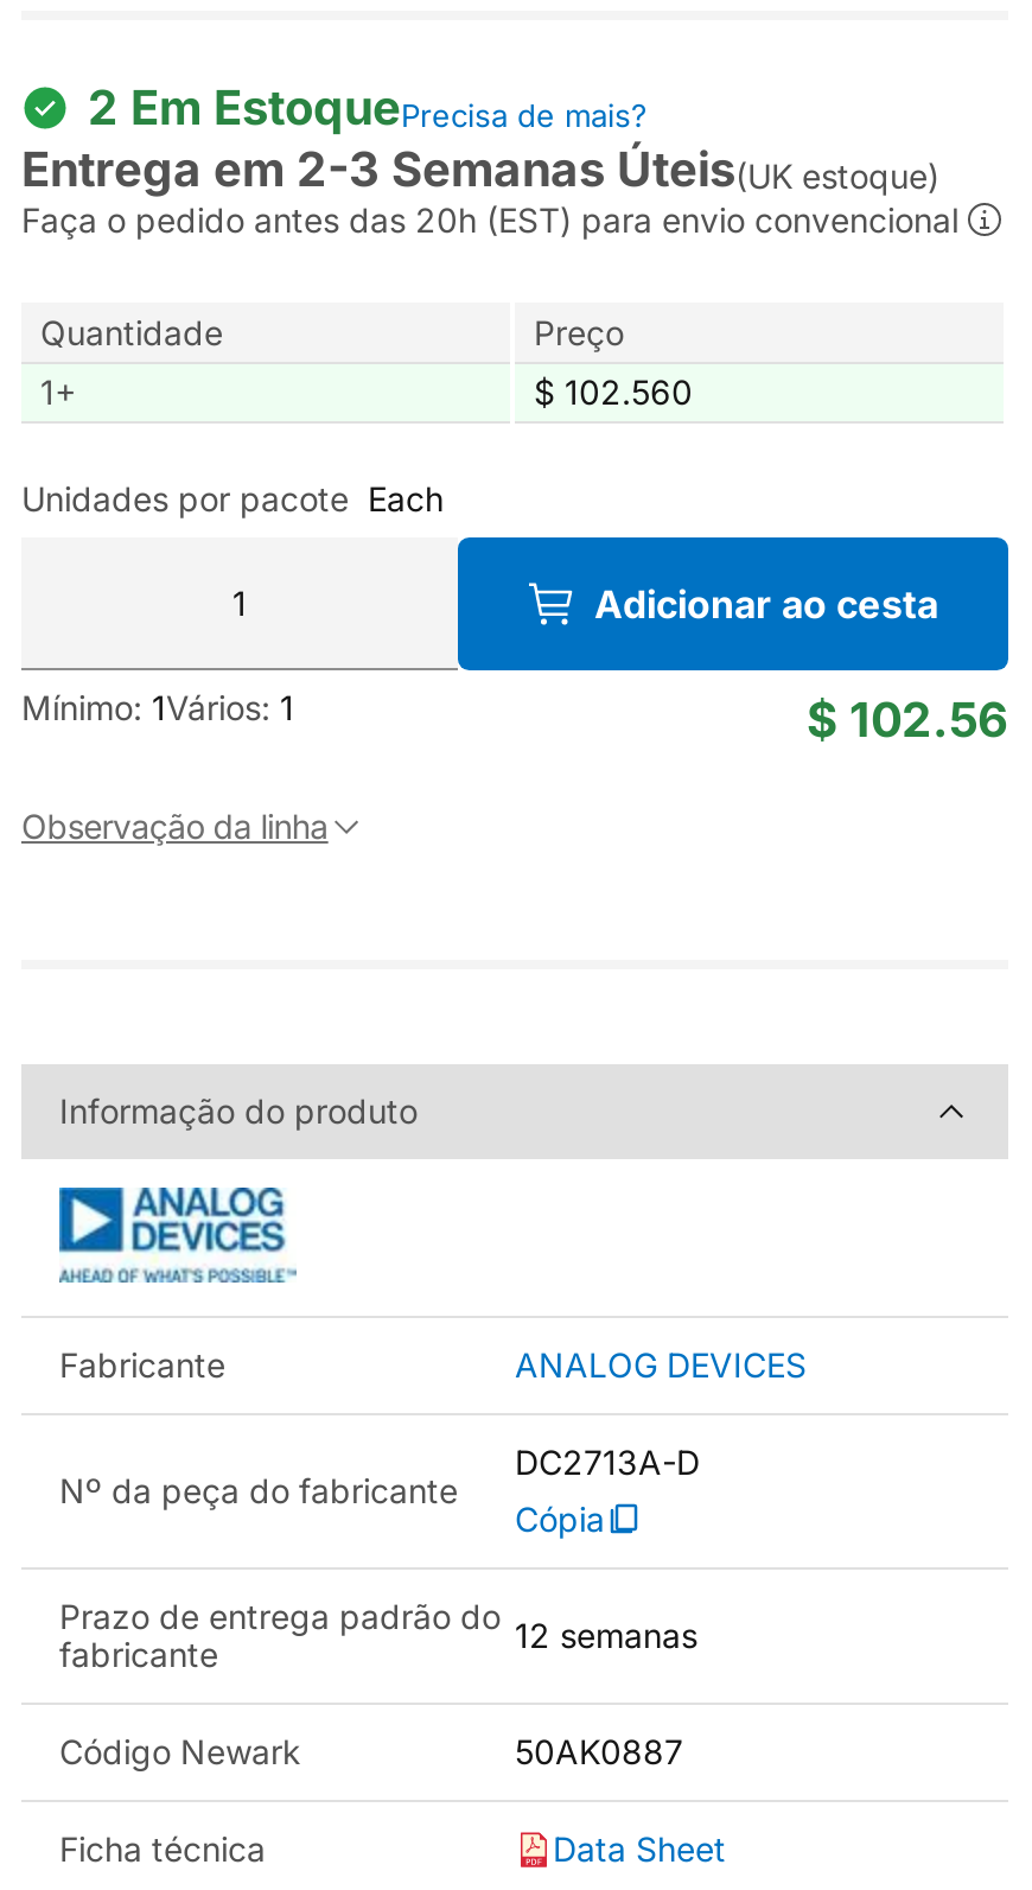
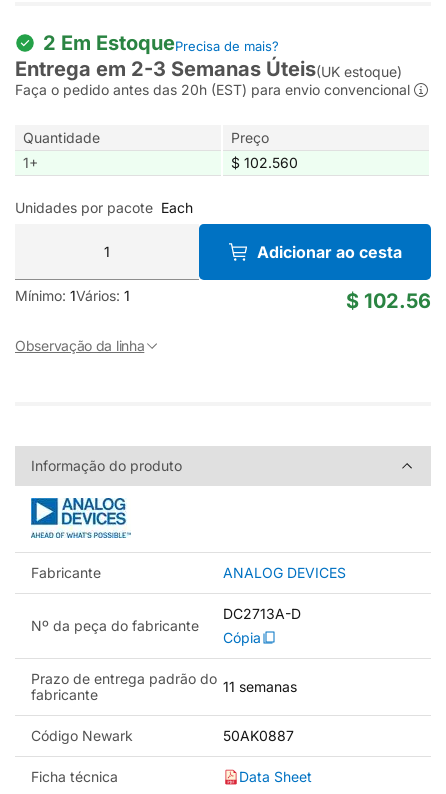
- Prazo de entrega padrão do 12 semanas
+ Prazo de entrega padrão do 11 semanas
